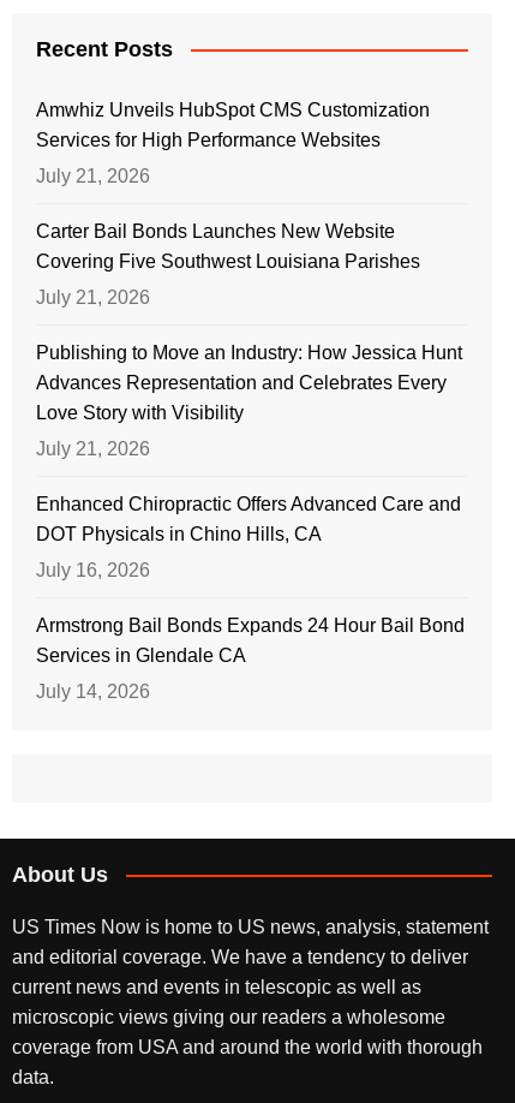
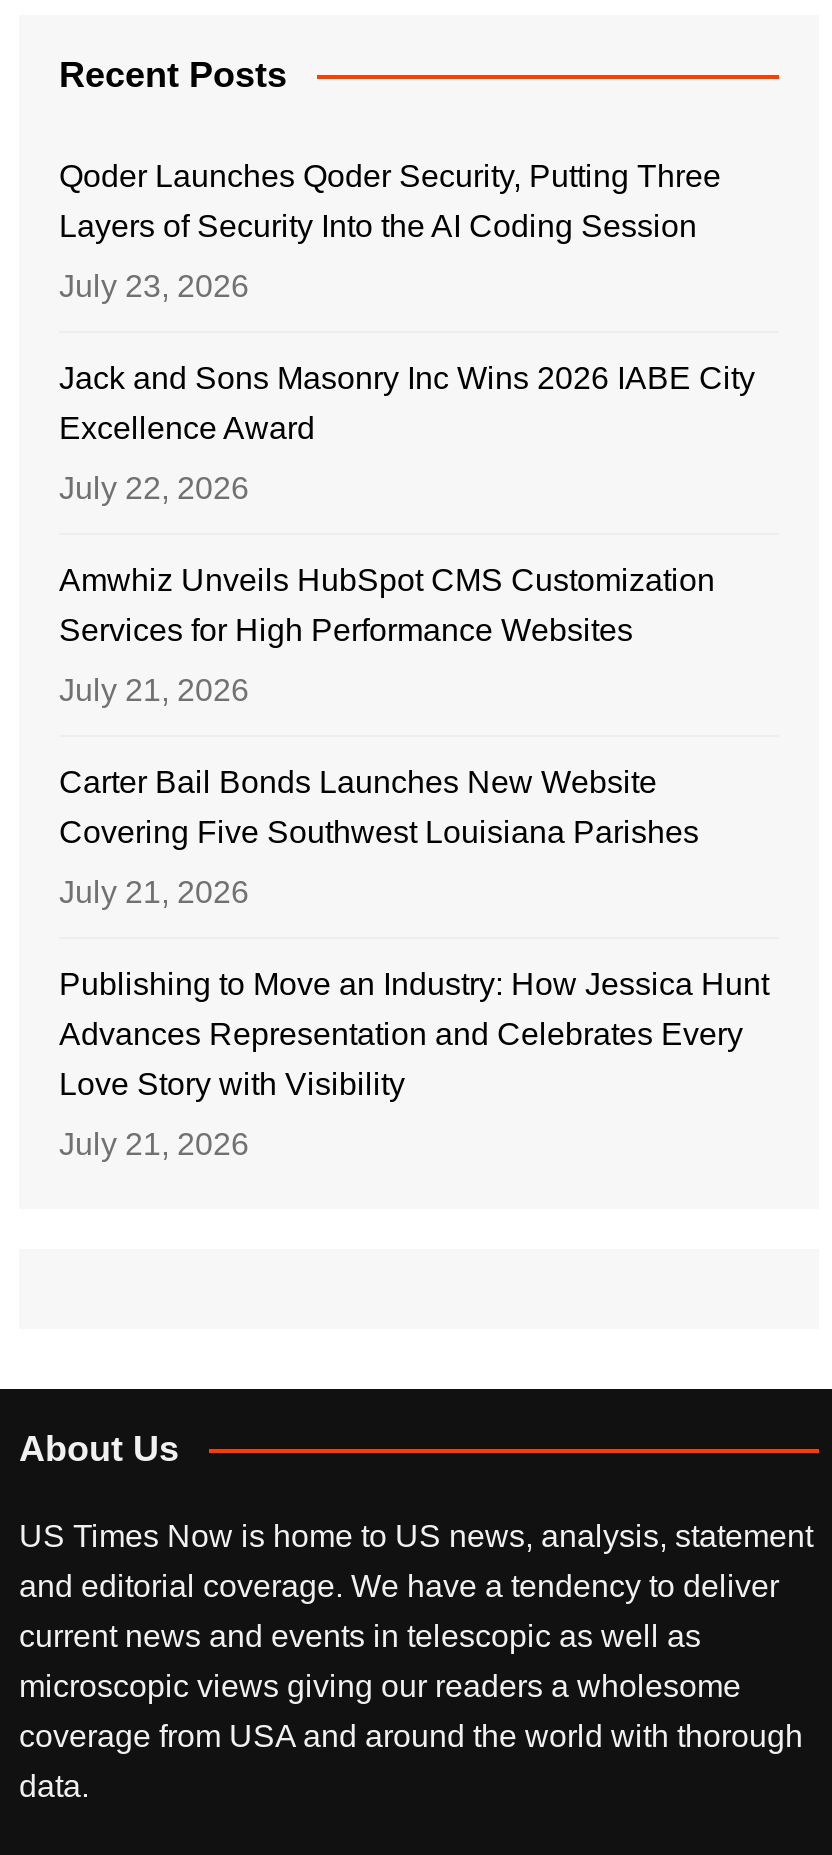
+ Qoder Launches Qoder Security, Putting Three
+ Layers of Security Into the AI Coding Session
+ July 23, 2026
+ Jack and Sons Masonry Inc Wins 2026 IABE City
+ Excellence Award
+ July 22, 2026

moved down: Amwhiz Unveils HubSpot CMS Customization | Services for High Performance Websites | July 21, 2026 | ... | Love Story with Visibility | July 21, 2026

- Enhanced Chiropractic Offers Advanced Care and
- DOT Physicals in Chino Hills, CA
- July 16, 2026
- Armstrong Bail Bonds Expands 24 Hour Bail Bond
- Services in Glendale CA
- July 14, 2026
